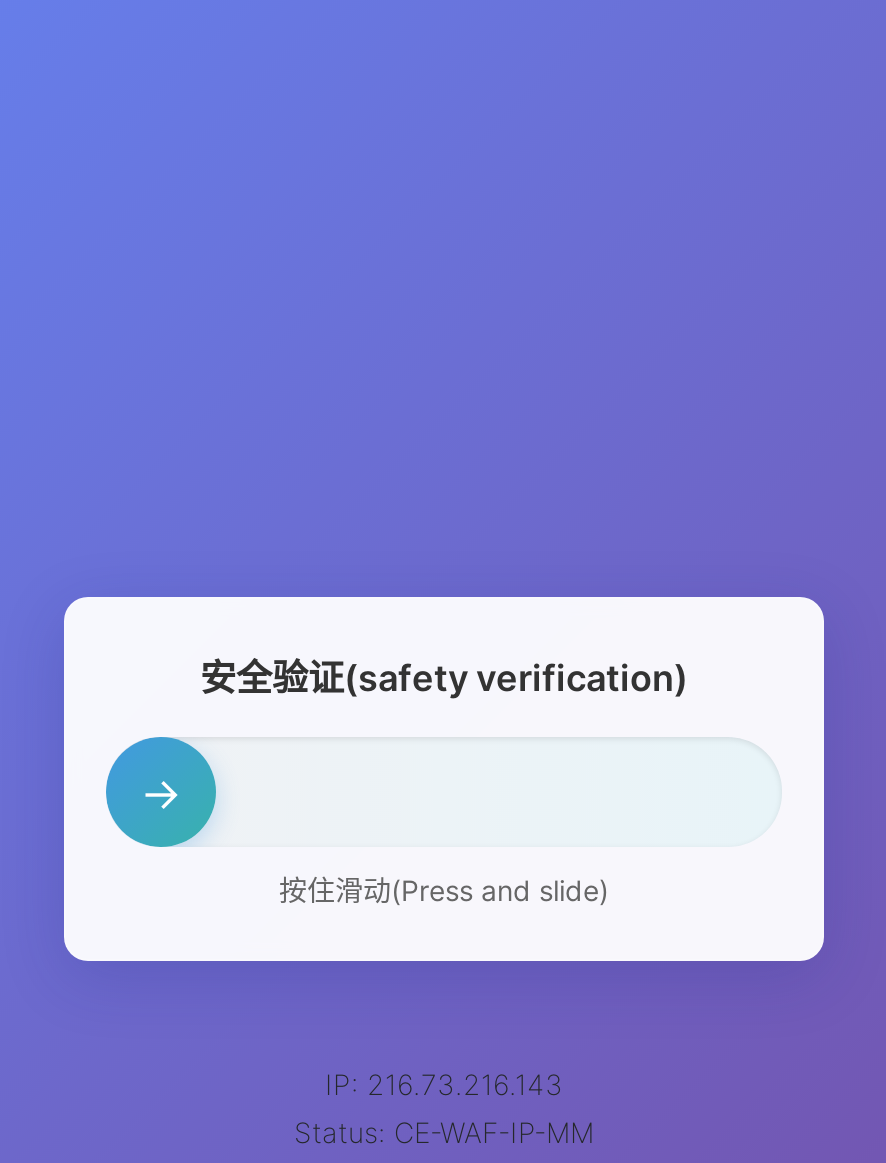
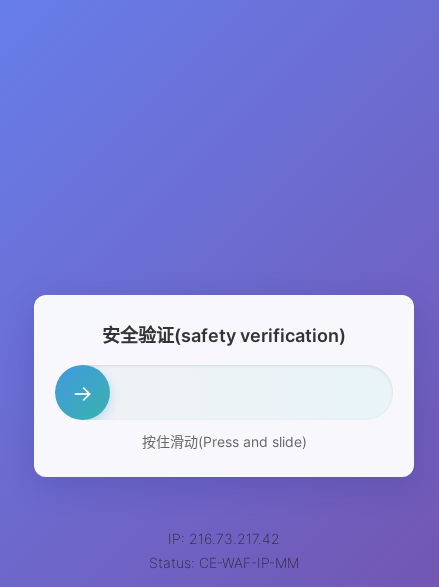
- IP: 216.73.216.143
+ IP: 216.73.217.42
